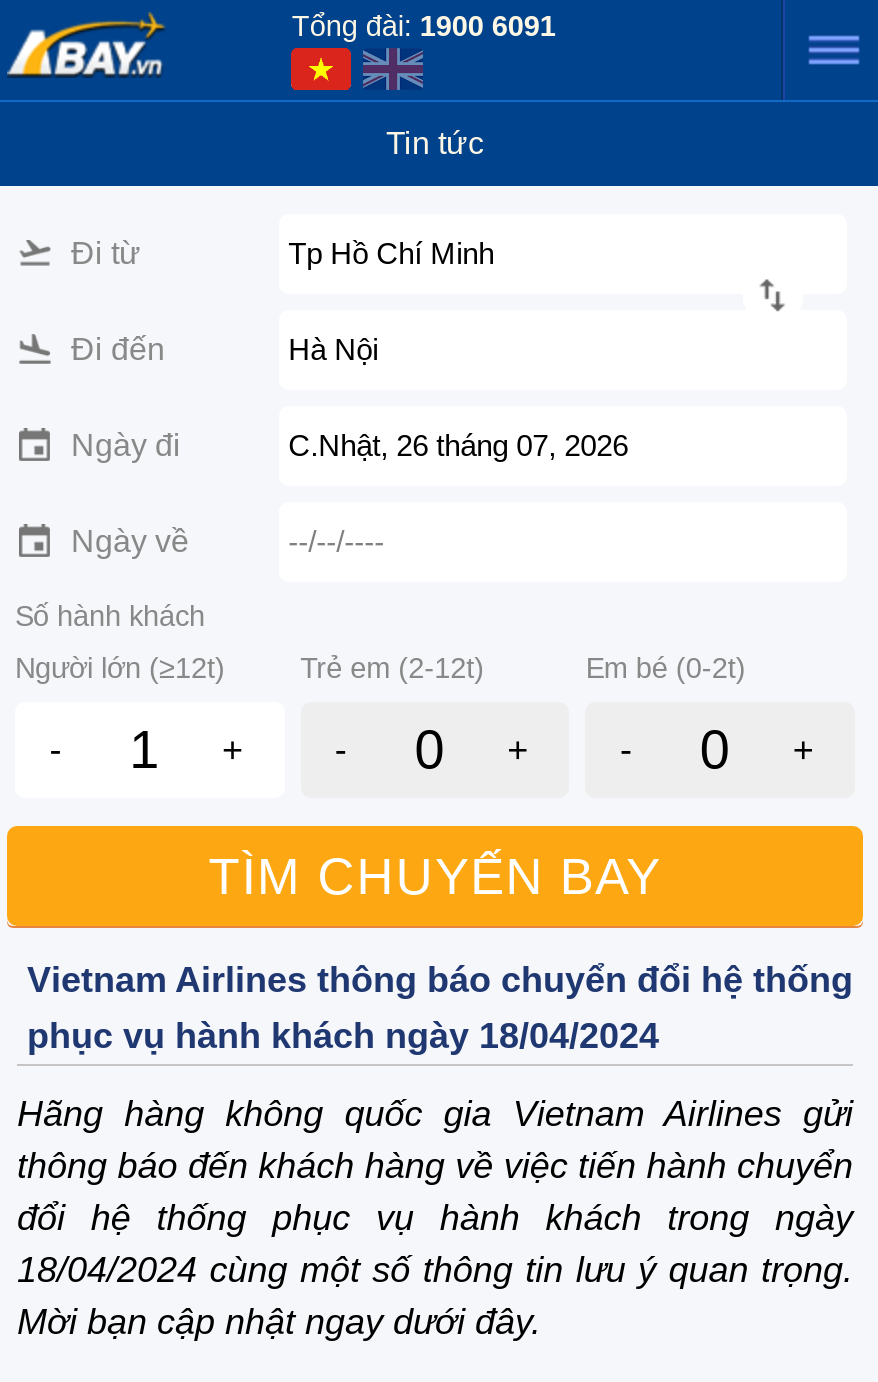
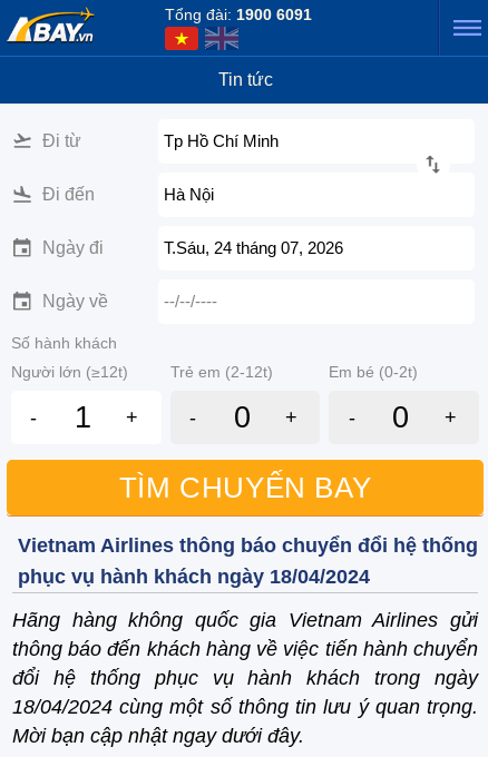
- C.Nhật, 26 tháng 07, 2026
+ T.Sáu, 24 tháng 07, 2026
